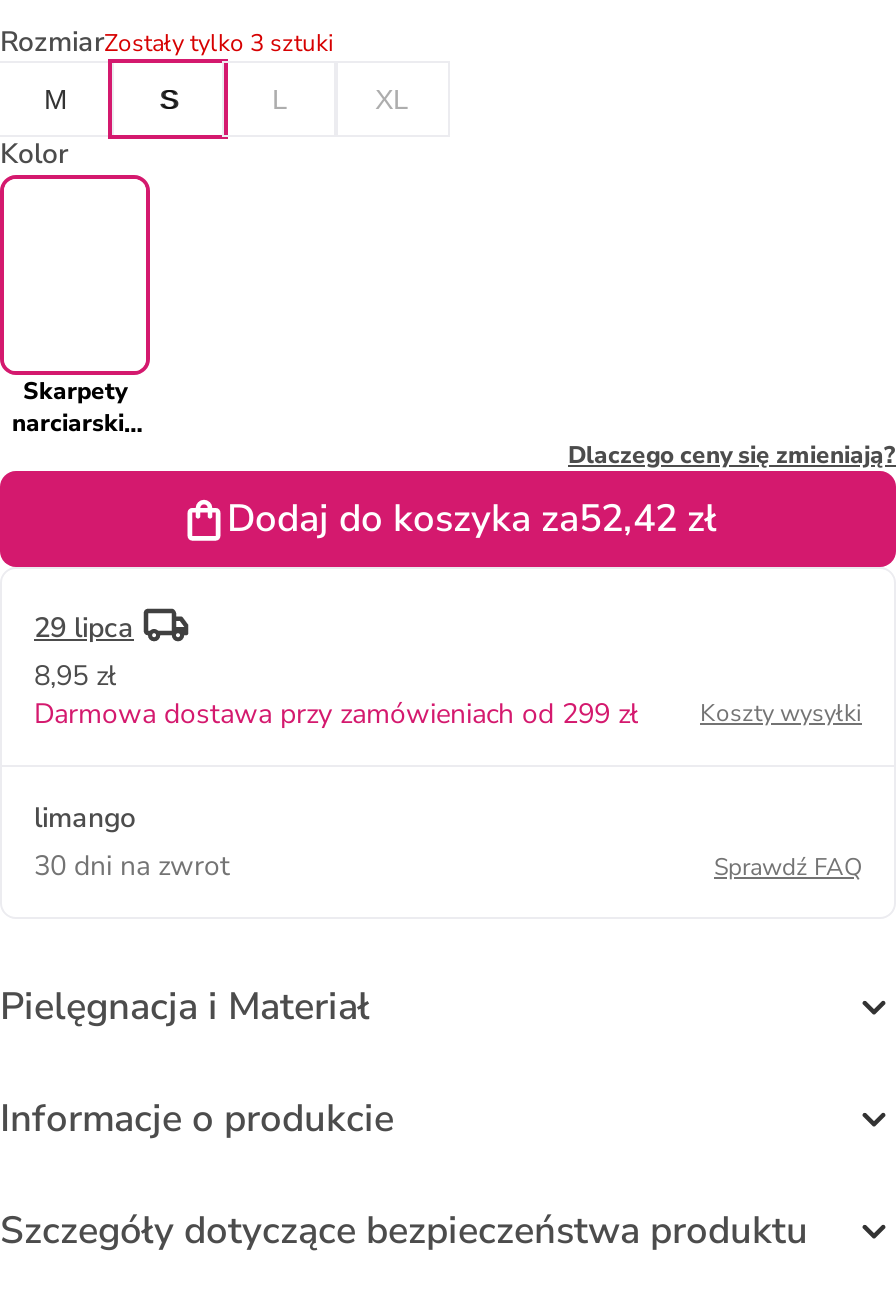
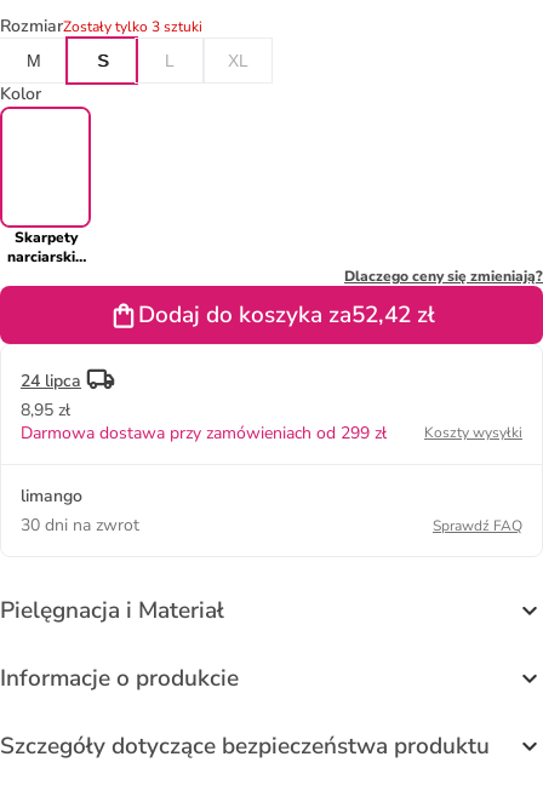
- 29 lipca
+ 24 lipca
